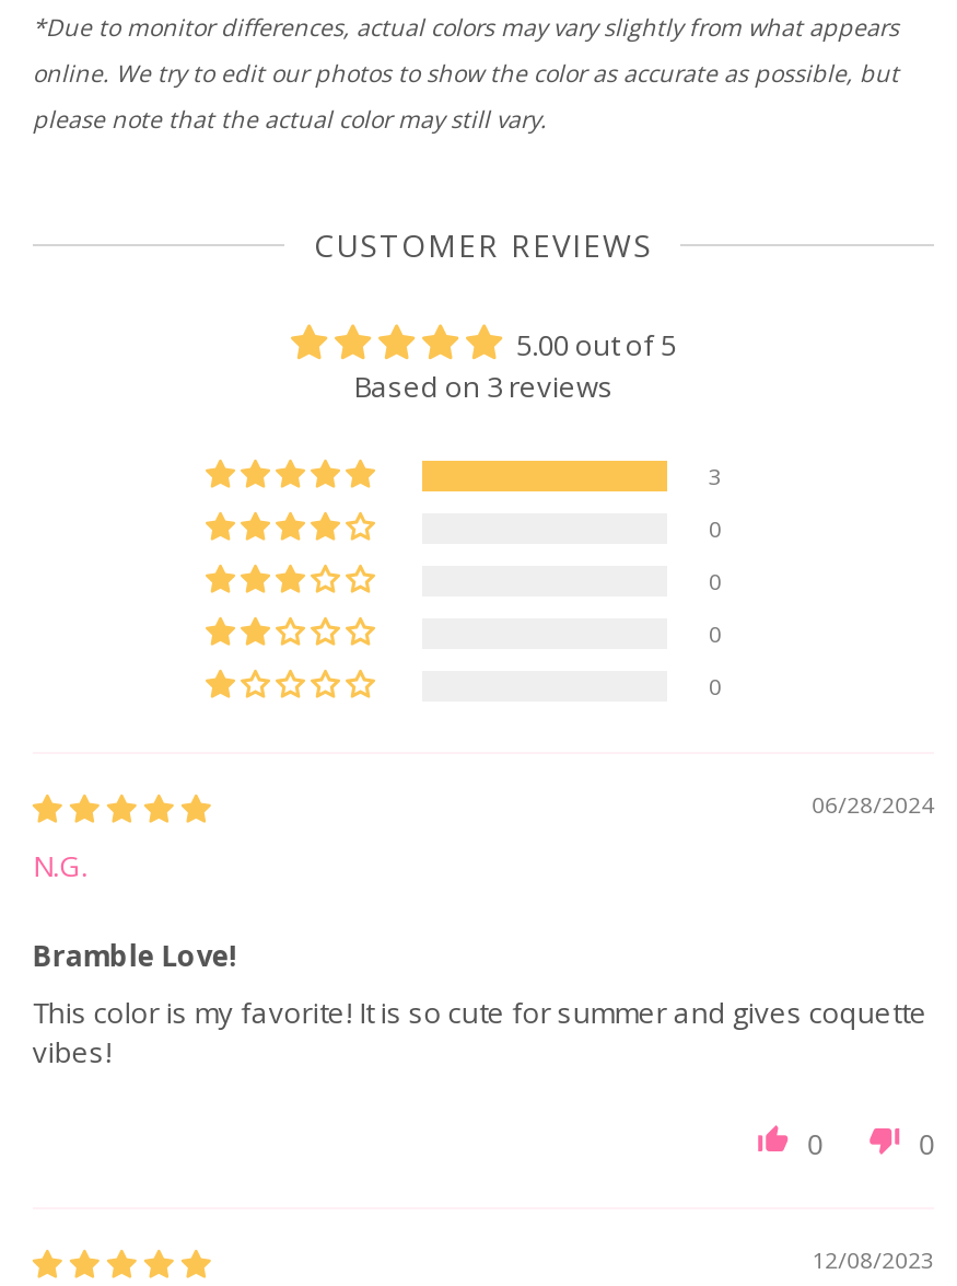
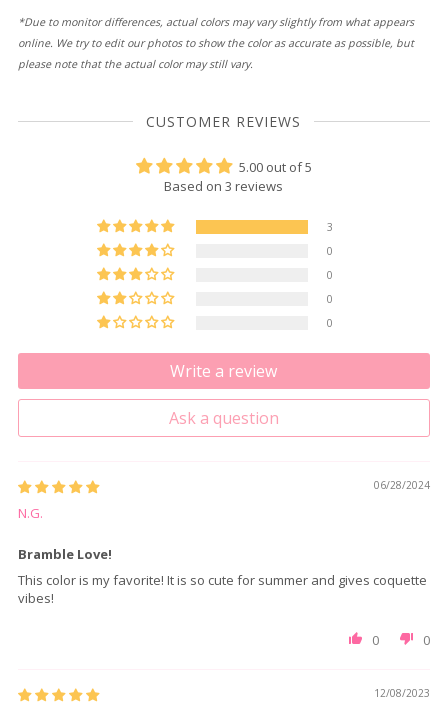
+ Write a review
+ Ask a question
